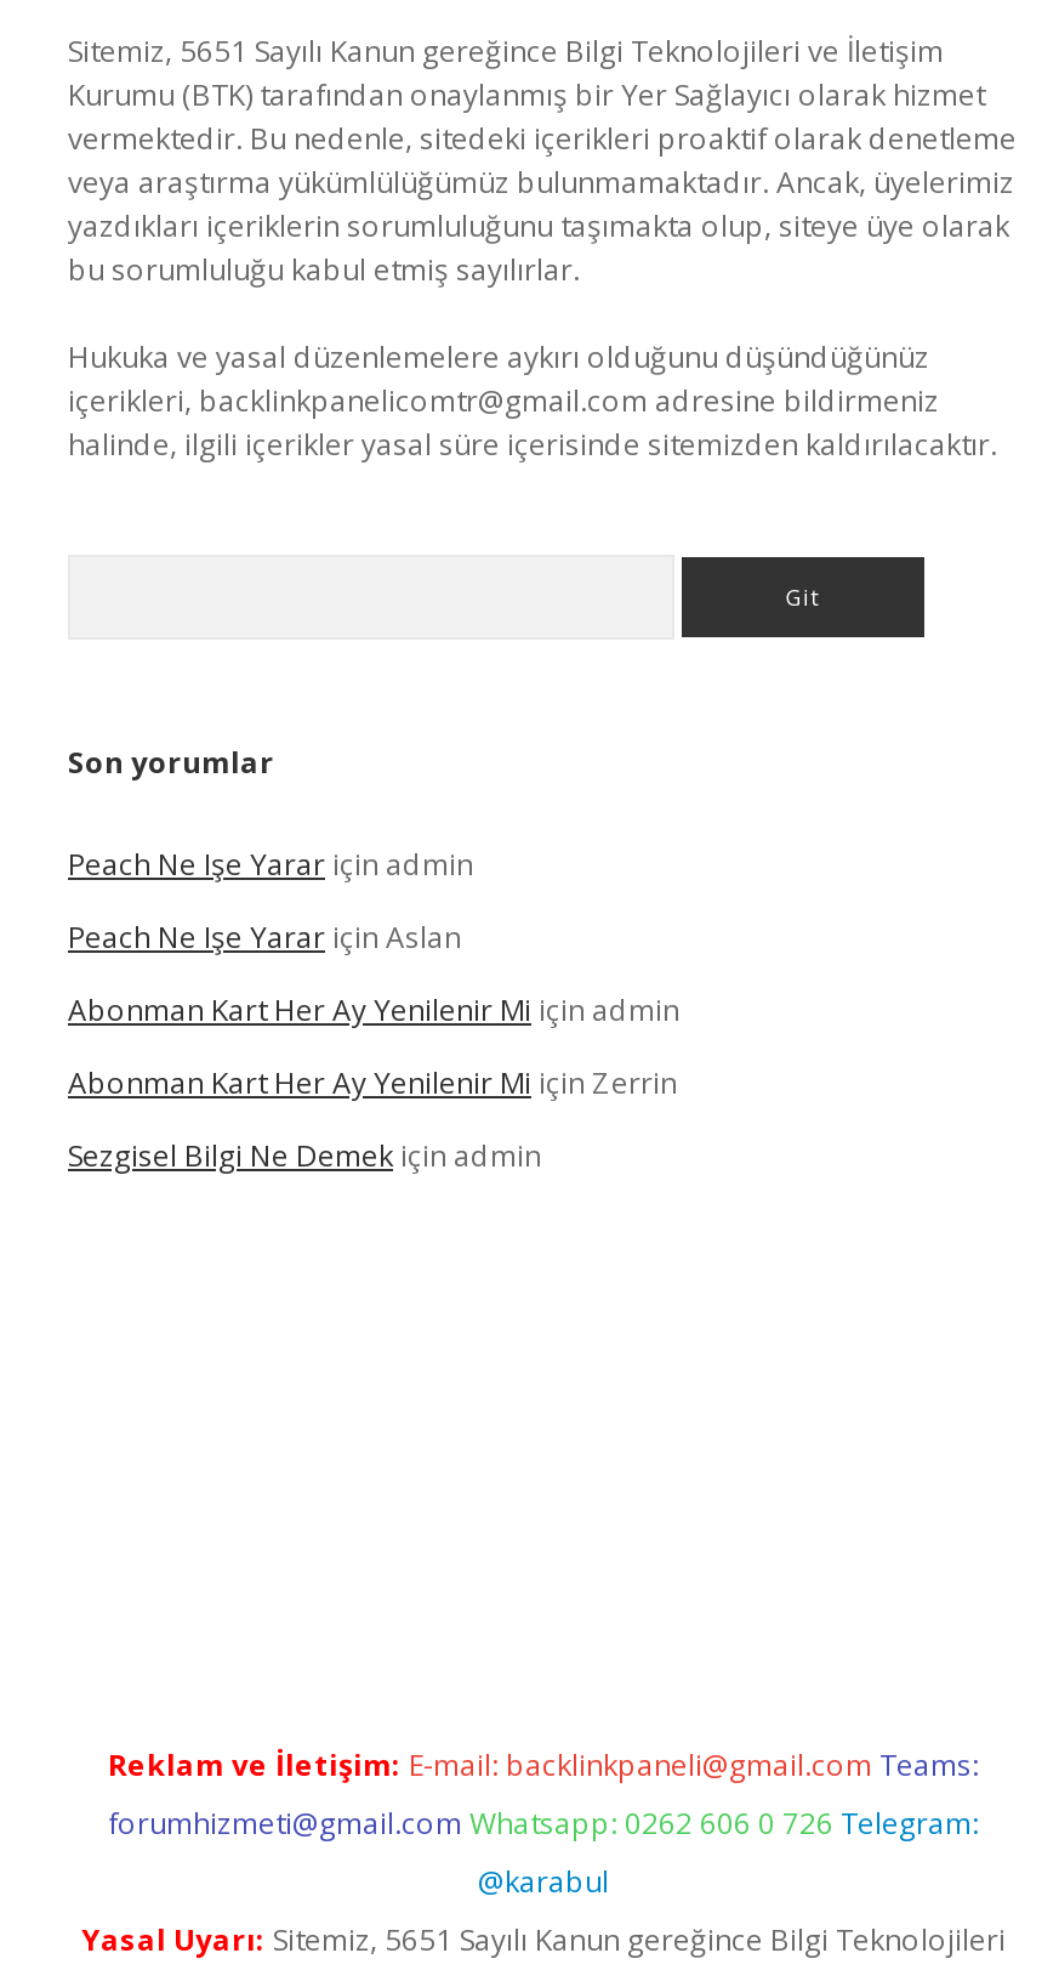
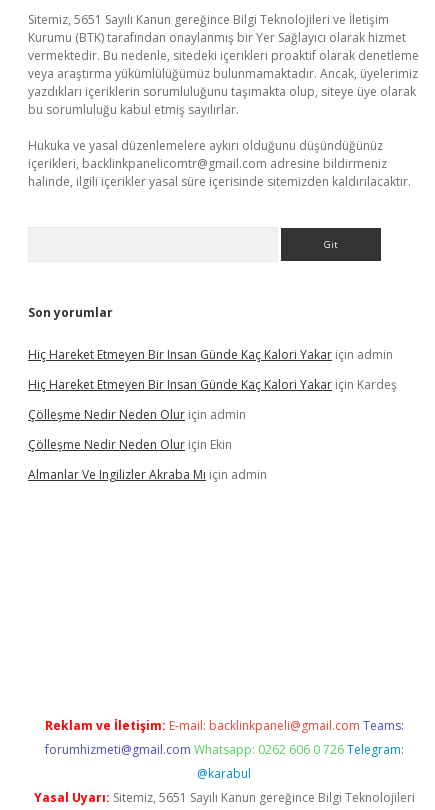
- Peach Ne Işe Yarar için admin
+ Hiç Hareket Etmeyen Bir Insan Günde Kaç Kalori Yakar için admin

- Peach Ne Işe Yarar için Aslan
+ Hiç Hareket Etmeyen Bir Insan Günde Kaç Kalori Yakar için Kardeş

- Abonman Kart Her Ay Yenilenir Mi için admin
+ Çölleşme Nedir Neden Olur için admin

- Abonman Kart Her Ay Yenilenir Mi için Zerrin
+ Çölleşme Nedir Neden Olur için Ekin

- Sezgisel Bilgi Ne Demek için admin
+ Almanlar Ve Ingilizler Akraba Mı için admin
